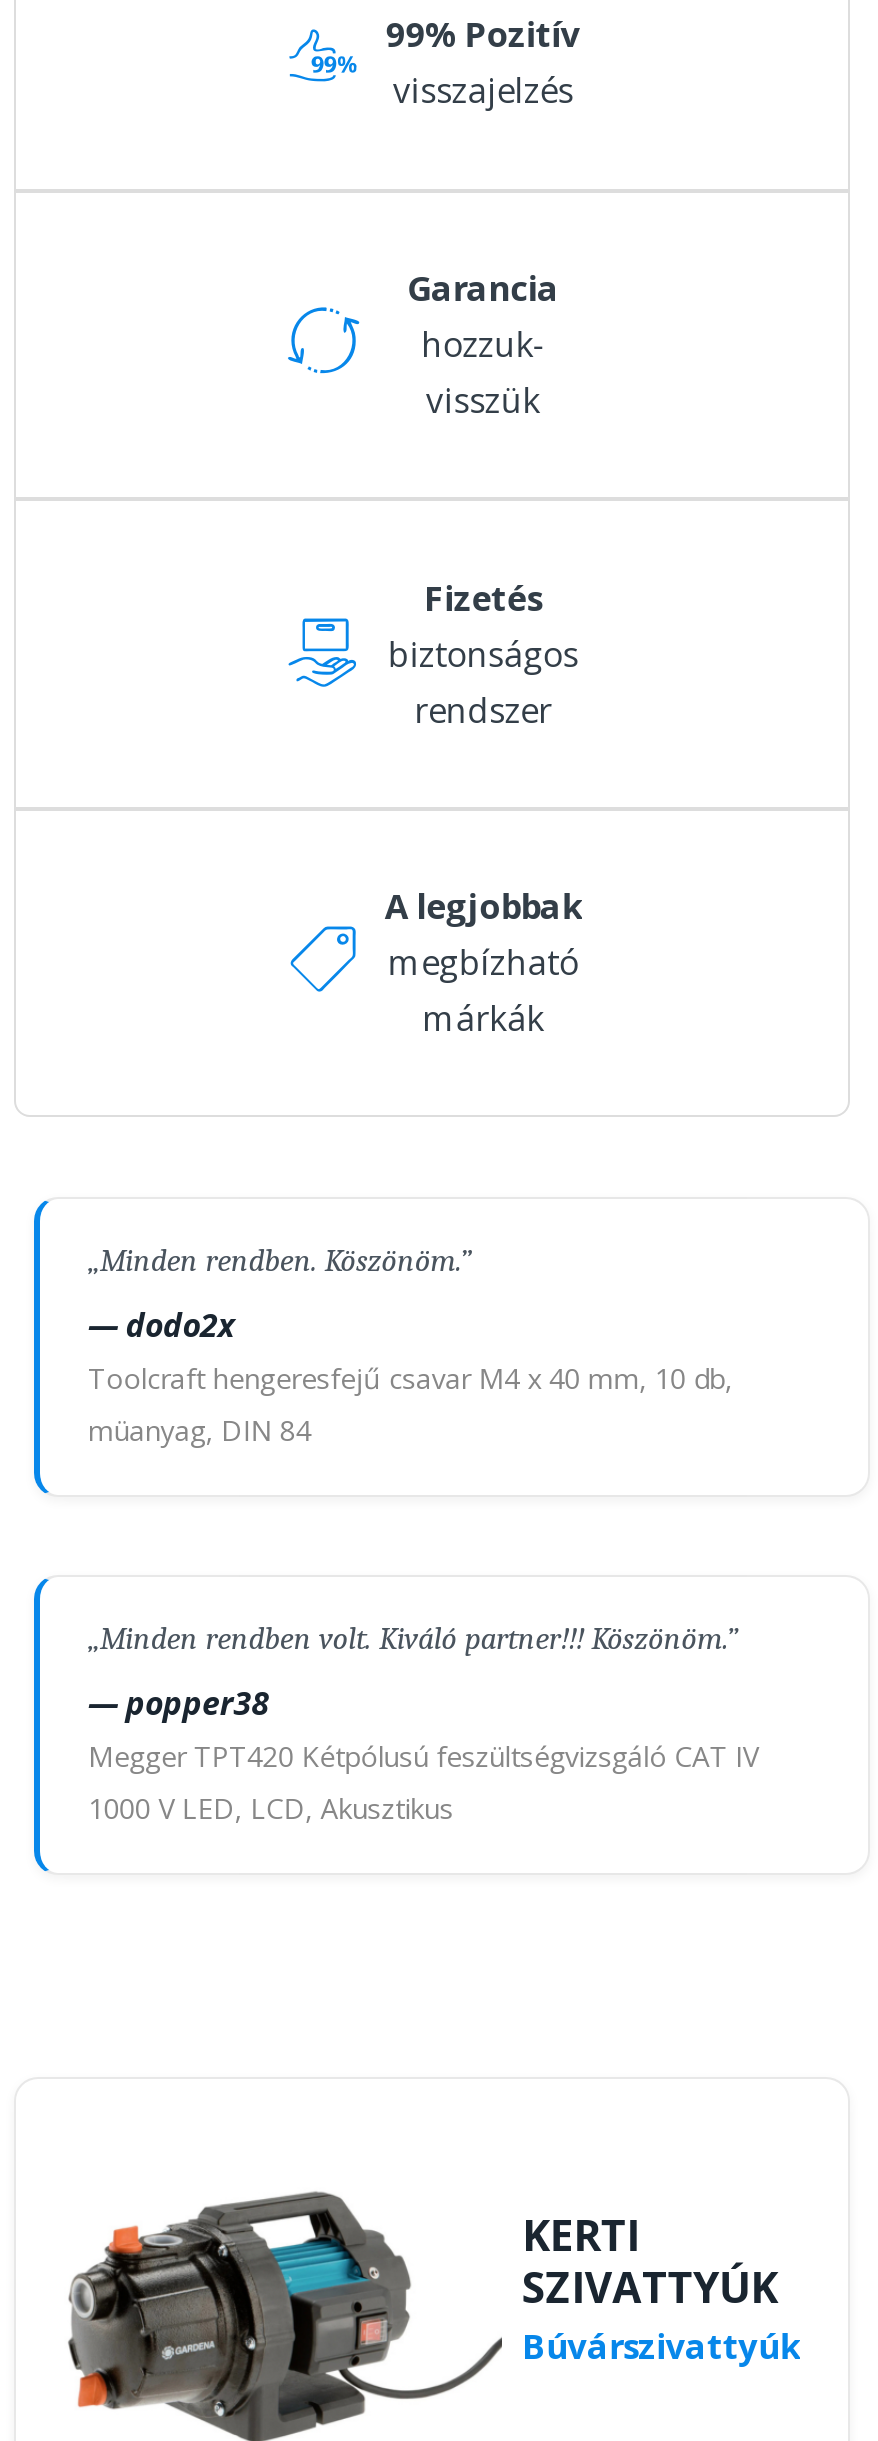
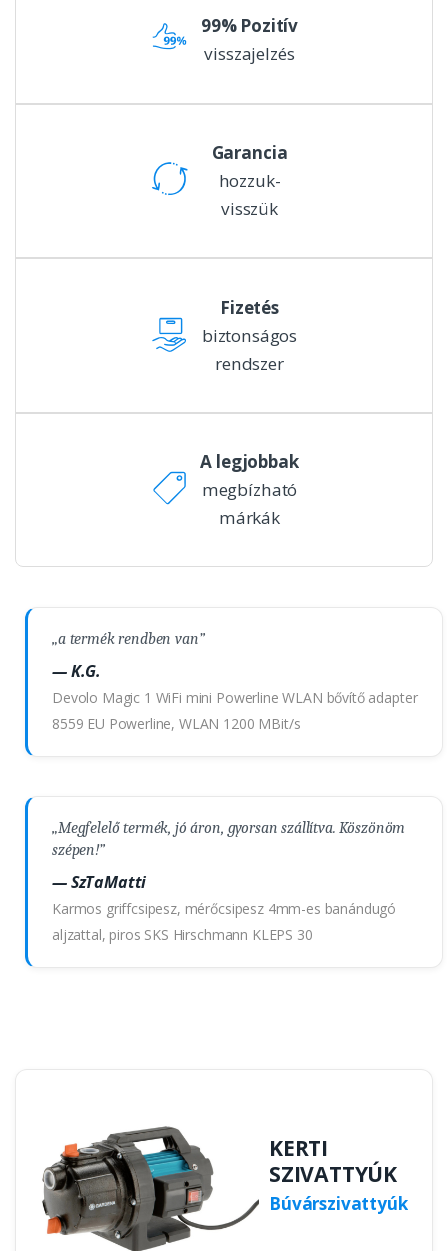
- Minden rendben. Köszönöm.
+ a termék rendben van

- dodo2x
- Toolcraft hengeresfejű csavar M4 x 40 mm, 10 db,
- müanyag, DIN 84
+ K.G.
+ Devolo Magic 1 WiFi mini Powerline WLAN bővítő adapter
+ 8559 EU Powerline, WLAN 1200 MBit/s

- Minden rendben volt. Kiváló partner!!! Köszönöm.
+ Megfelelő termék, jó áron, gyorsan szállítva. Köszönöm
+ szépen!

- popper38
- Megger TPT420 Kétpólusú feszültségvizsgáló CAT IV
- 1000 V LED, LCD, Akusztikus
+ SzTaMatti
+ Karmos griffcsipesz, mérőcsipesz 4mm-es banándugó
+ aljzattal, piros SKS Hirschmann KLEPS 30
